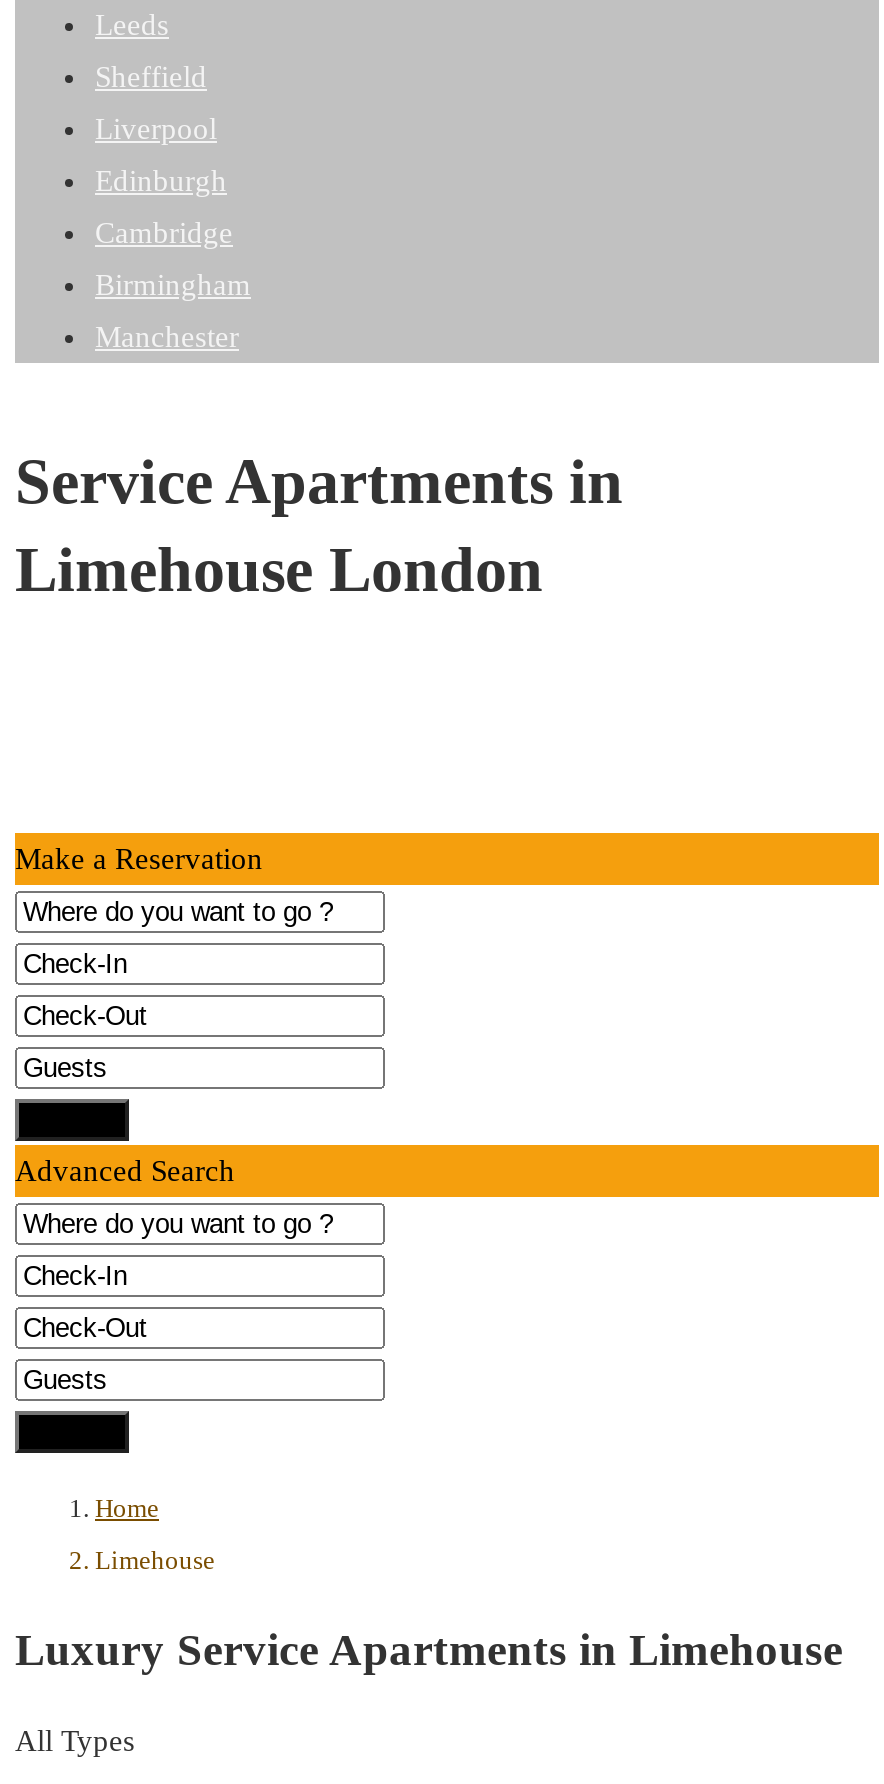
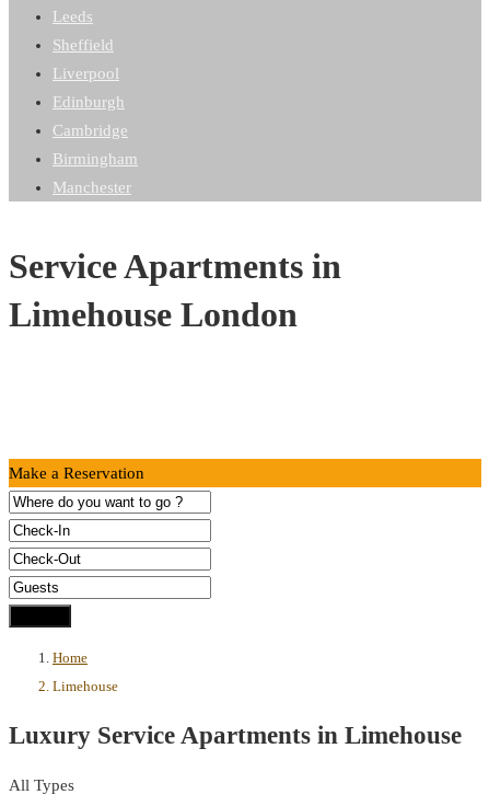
- Advanced Search
